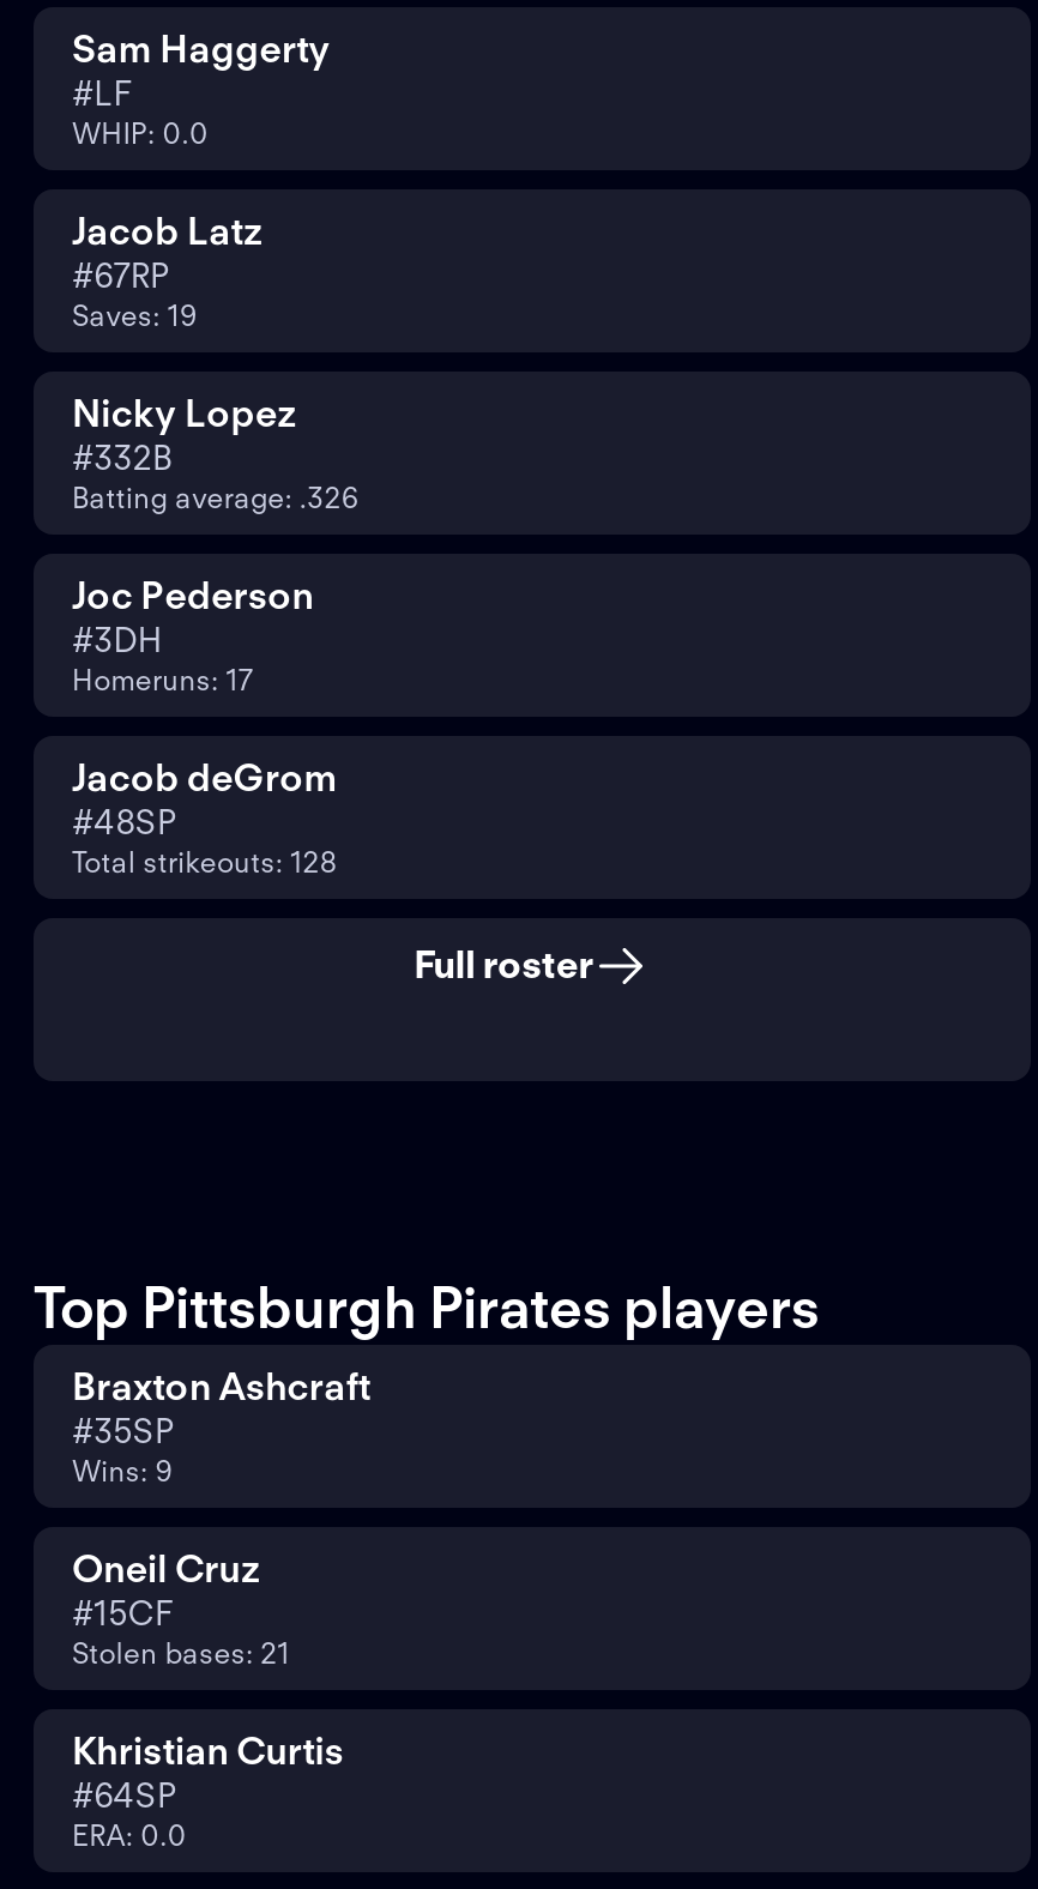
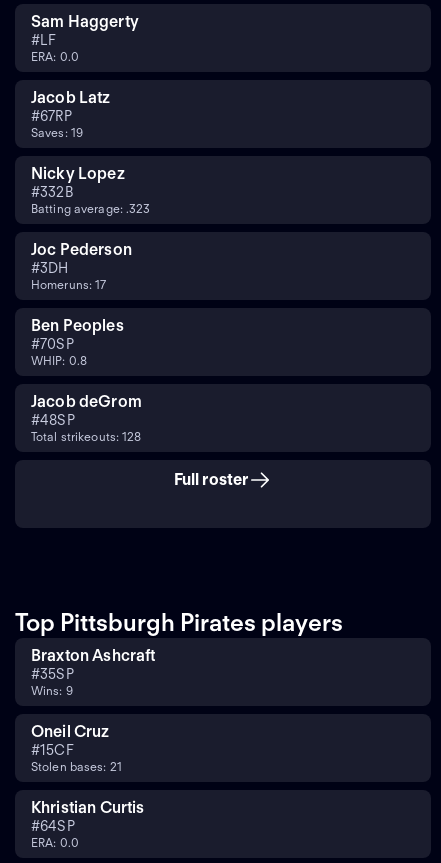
- WHIP: 0.0
+ ERA: 0.0

- Batting average: .326
+ Batting average: .323

+ Ben Peoples
+ #70SP
+ WHIP: 0.8
